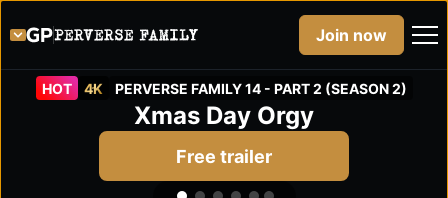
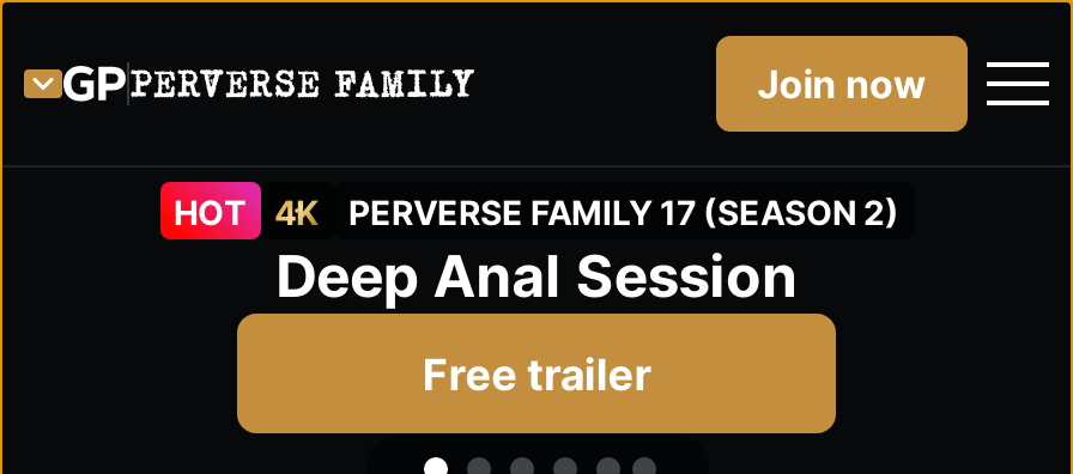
- PERVERSE FAMILY 14 - PART 2 (SEASON 2)
- Xmas Day Orgy
+ PERVERSE FAMILY 17 (SEASON 2)
+ Deep Anal Session
